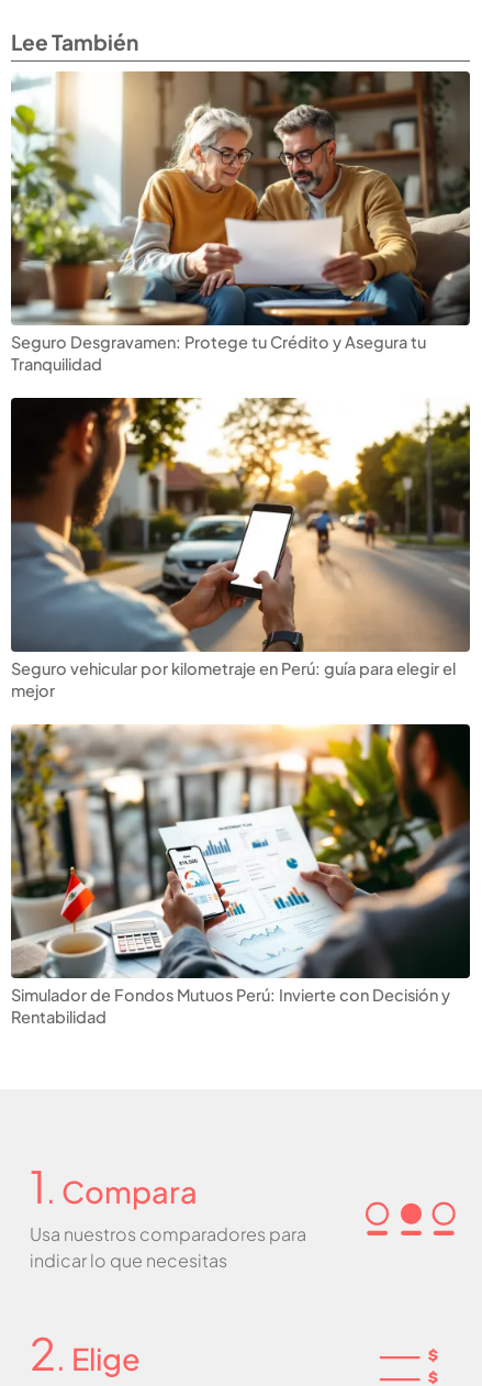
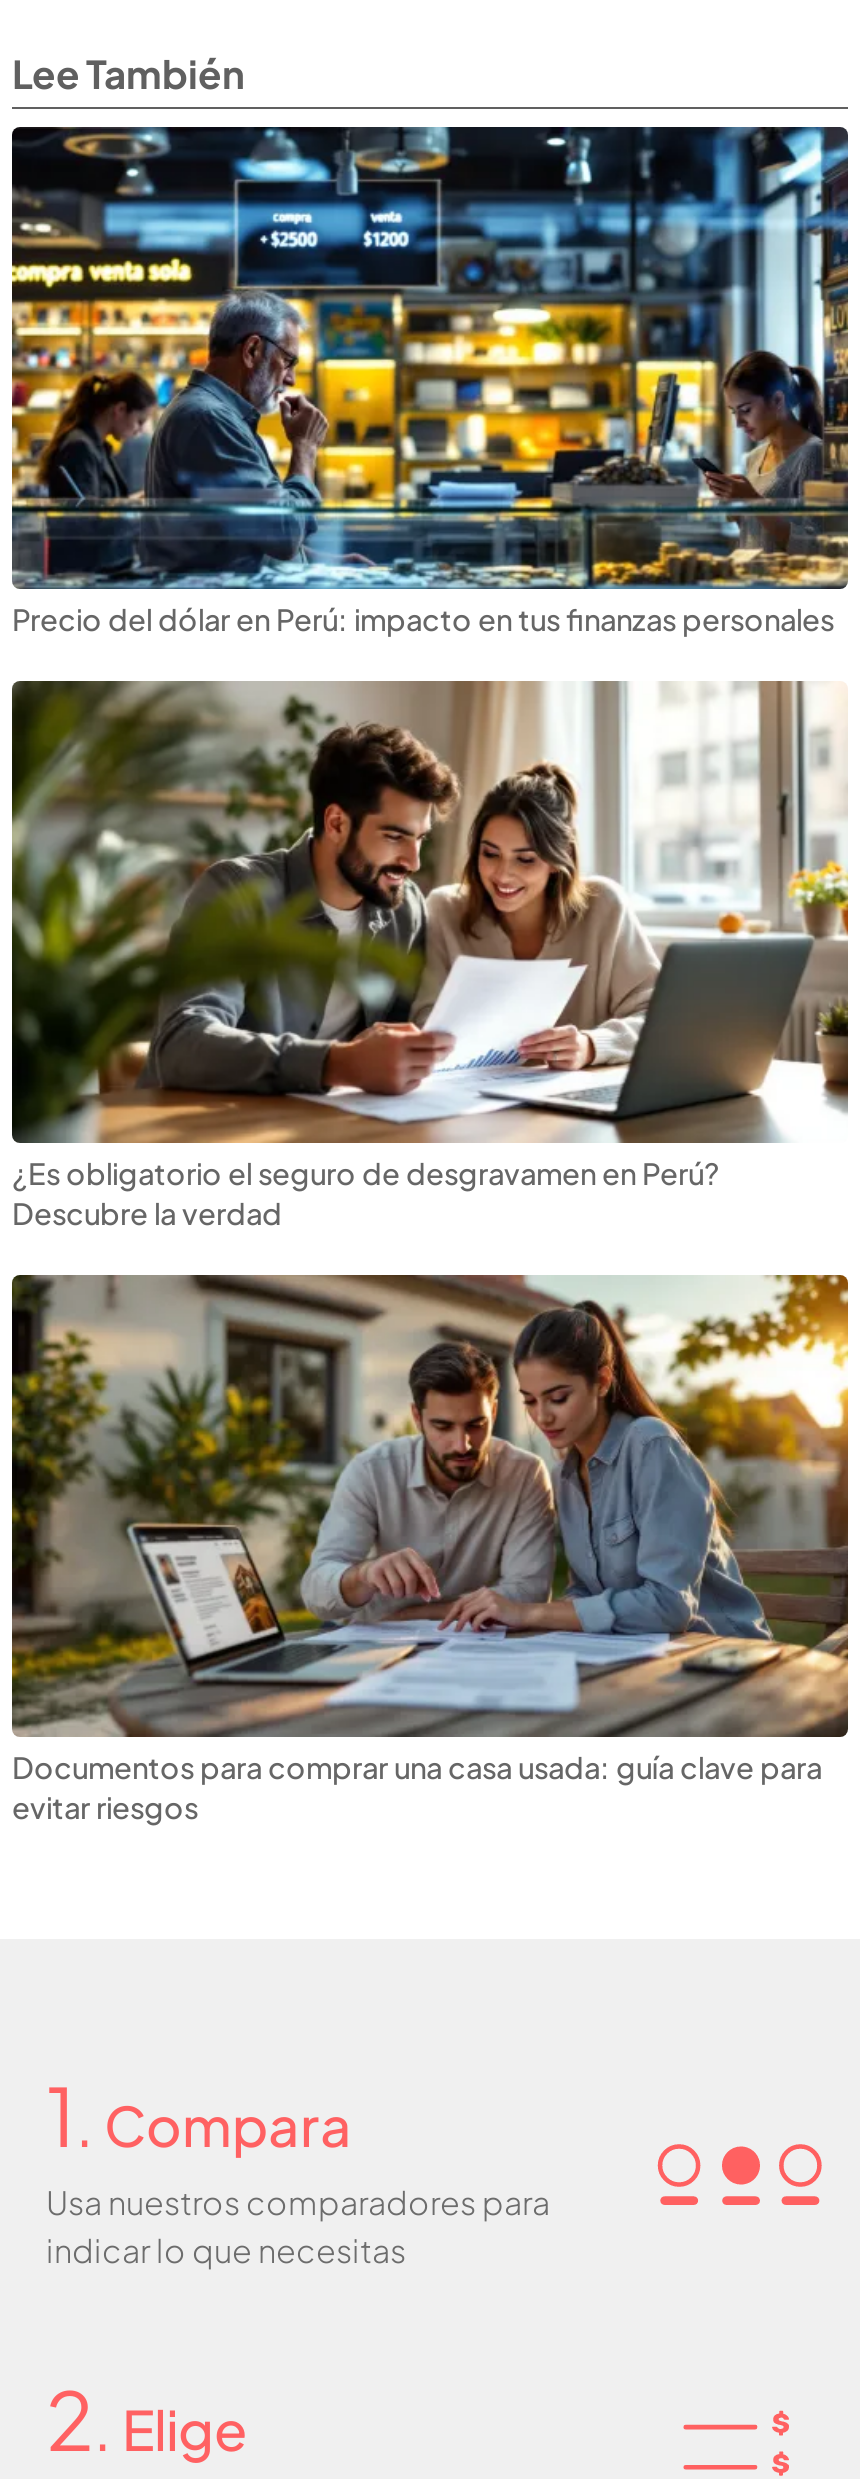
- [image]
- Seguro Desgravamen: Protege tu Crédito y Asegura tu
- Tranquilidad
+ [image]
+ Precio del dólar en Perú: impacto en tus finanzas personales

- [image]
- Seguro vehicular por kilometraje en Perú: guía para elegir el
- mejor
+ [image]
+ ¿Es obligatorio el seguro de desgravamen en Perú?
+ Descubre la verdad

- [image]
- Simulador de Fondos Mutuos Perú: Invierte con Decisión y
- Rentabilidad
+ [image]
+ Documentos para comprar una casa usada: guía clave para
+ evitar riesgos
